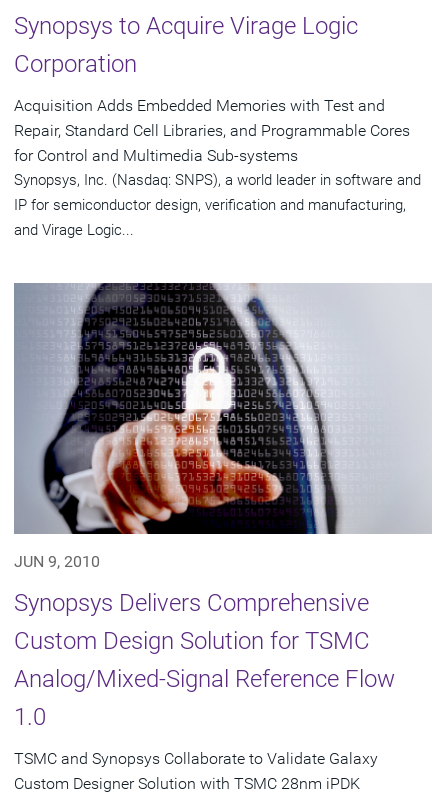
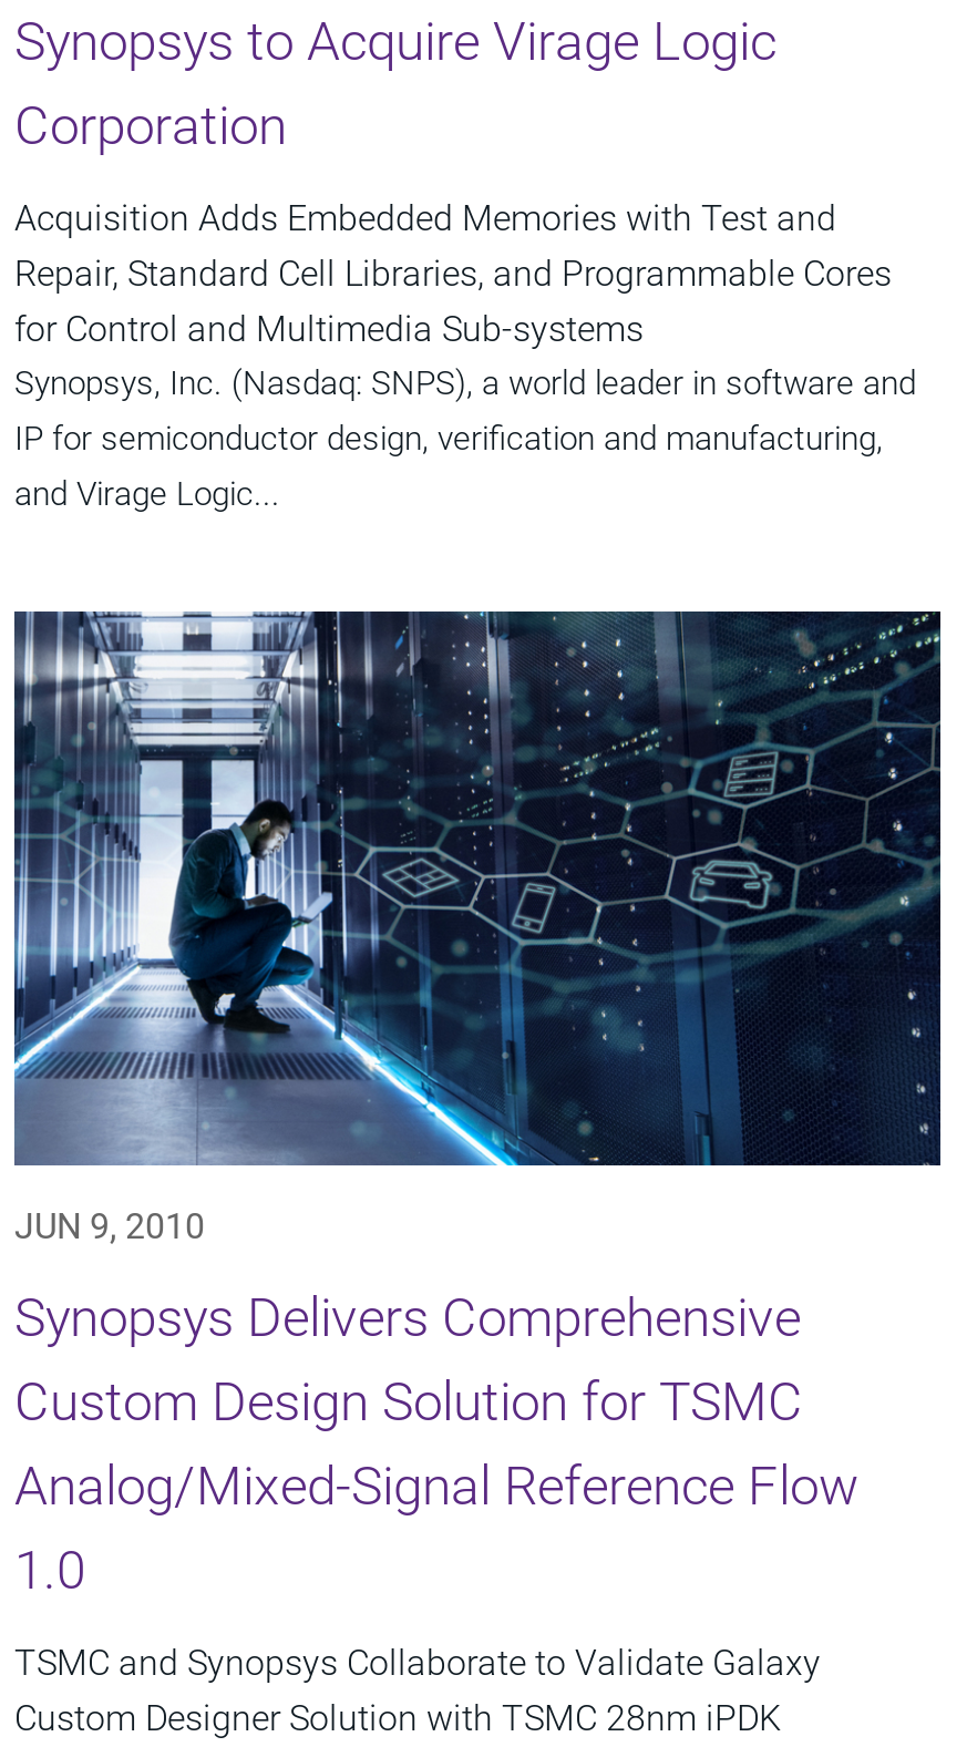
- [image]
+ [image]
